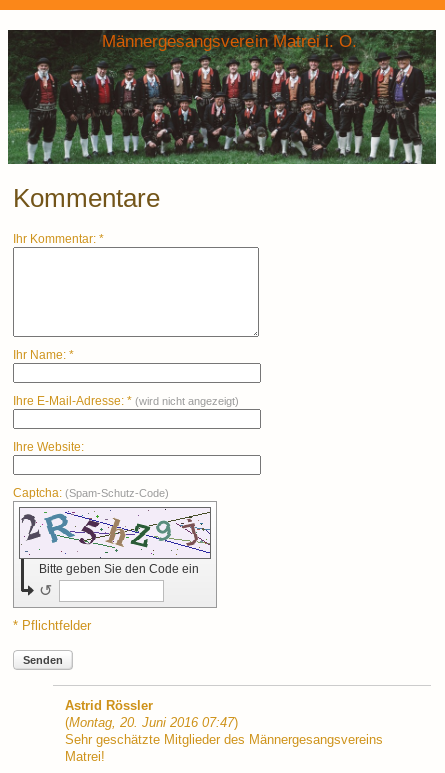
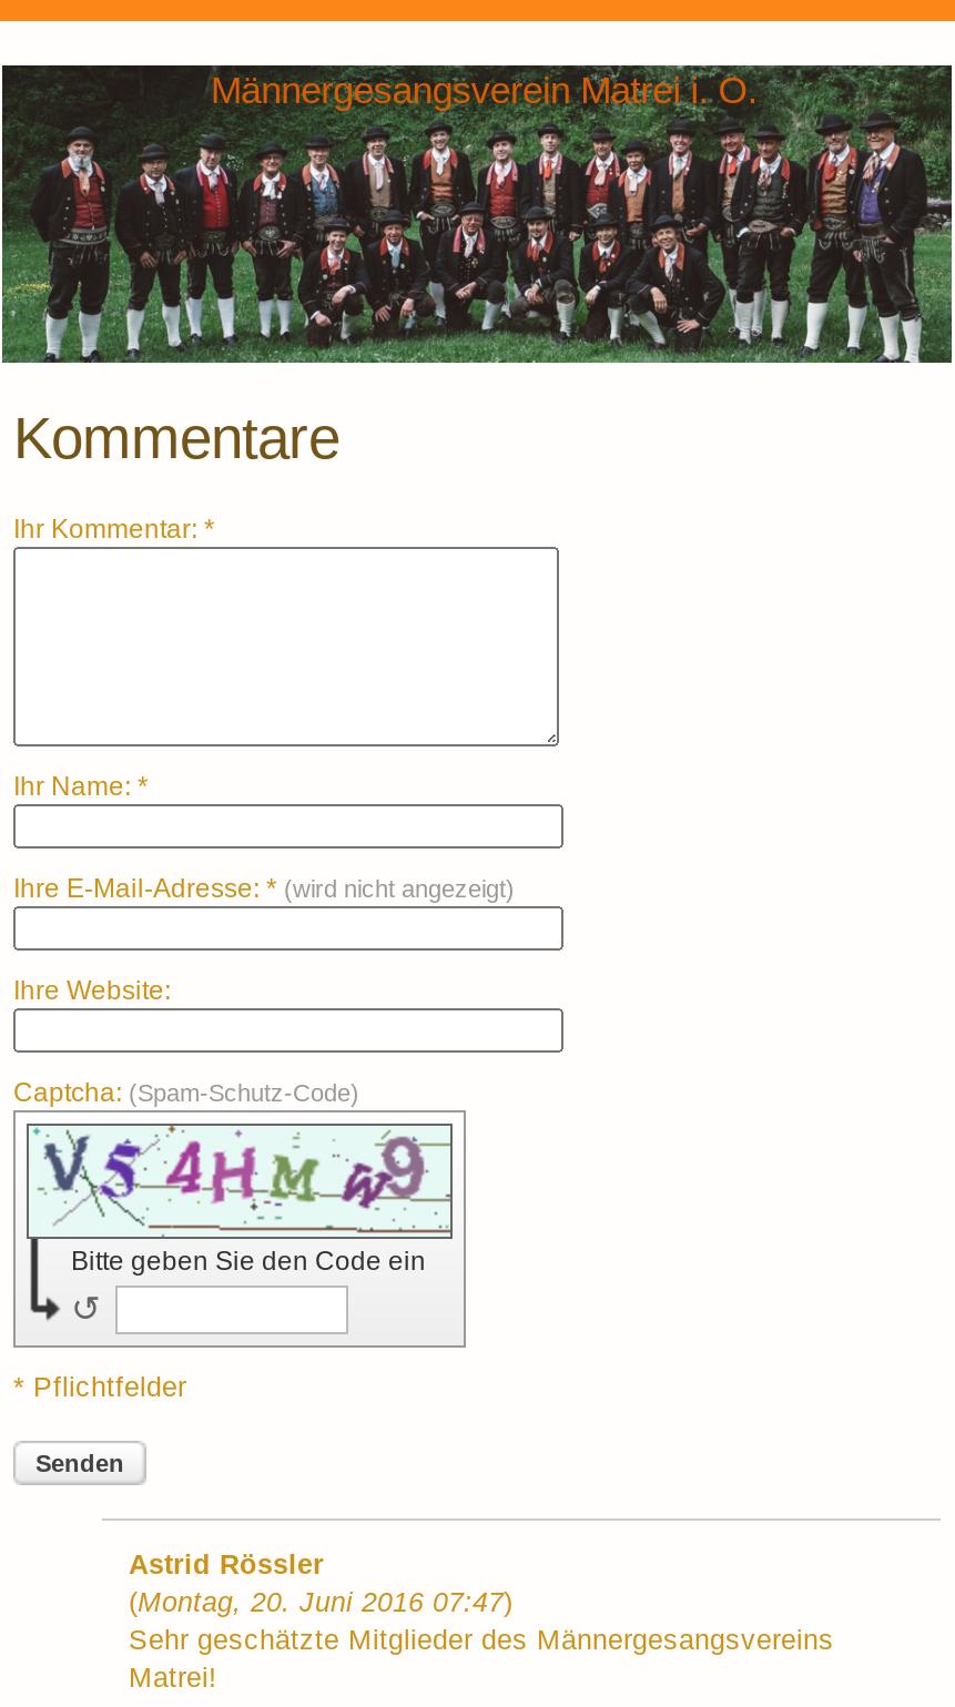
- [image]
+ [image]
